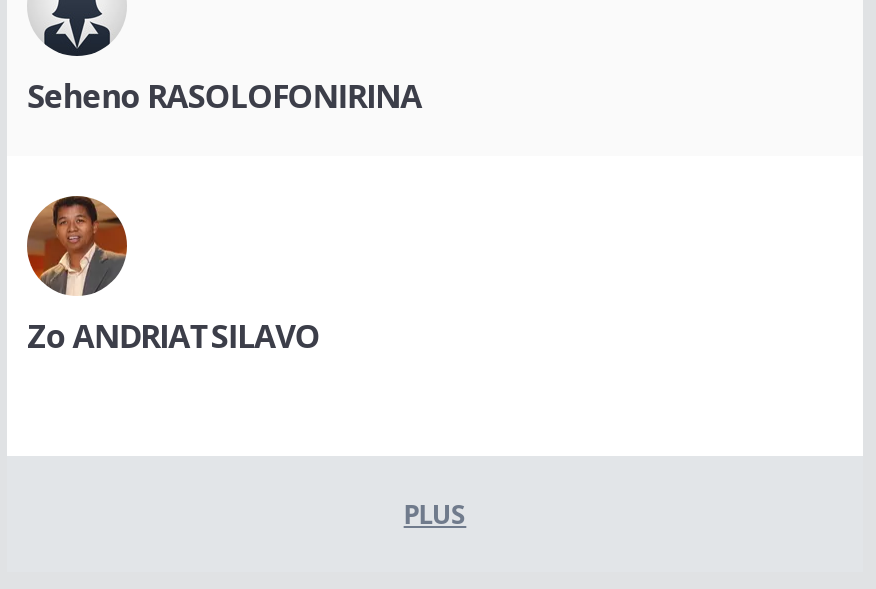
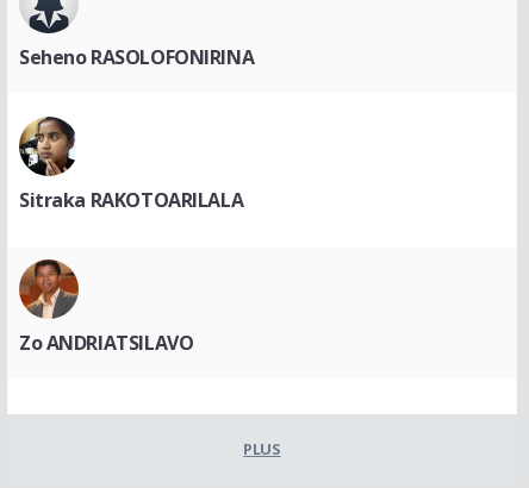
+ [image]
+ Sitraka RAKOTOARILALA
